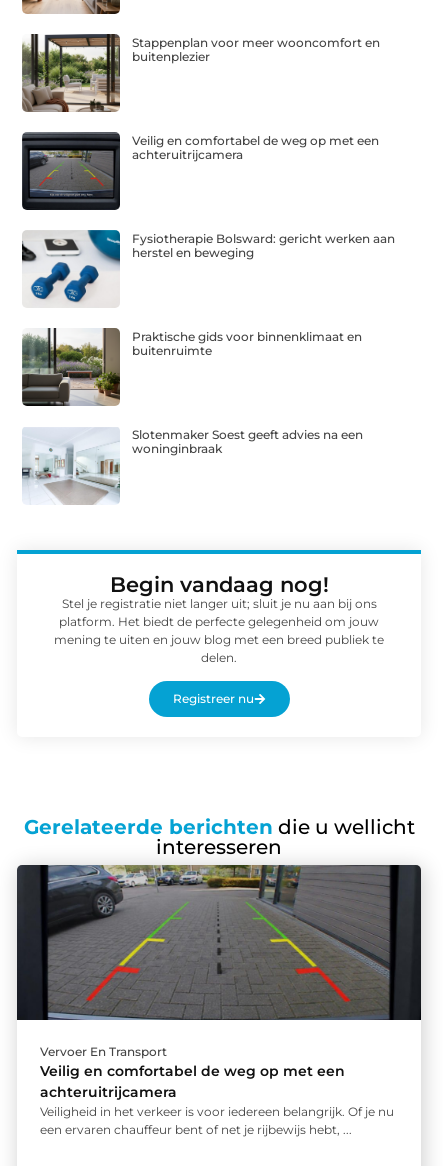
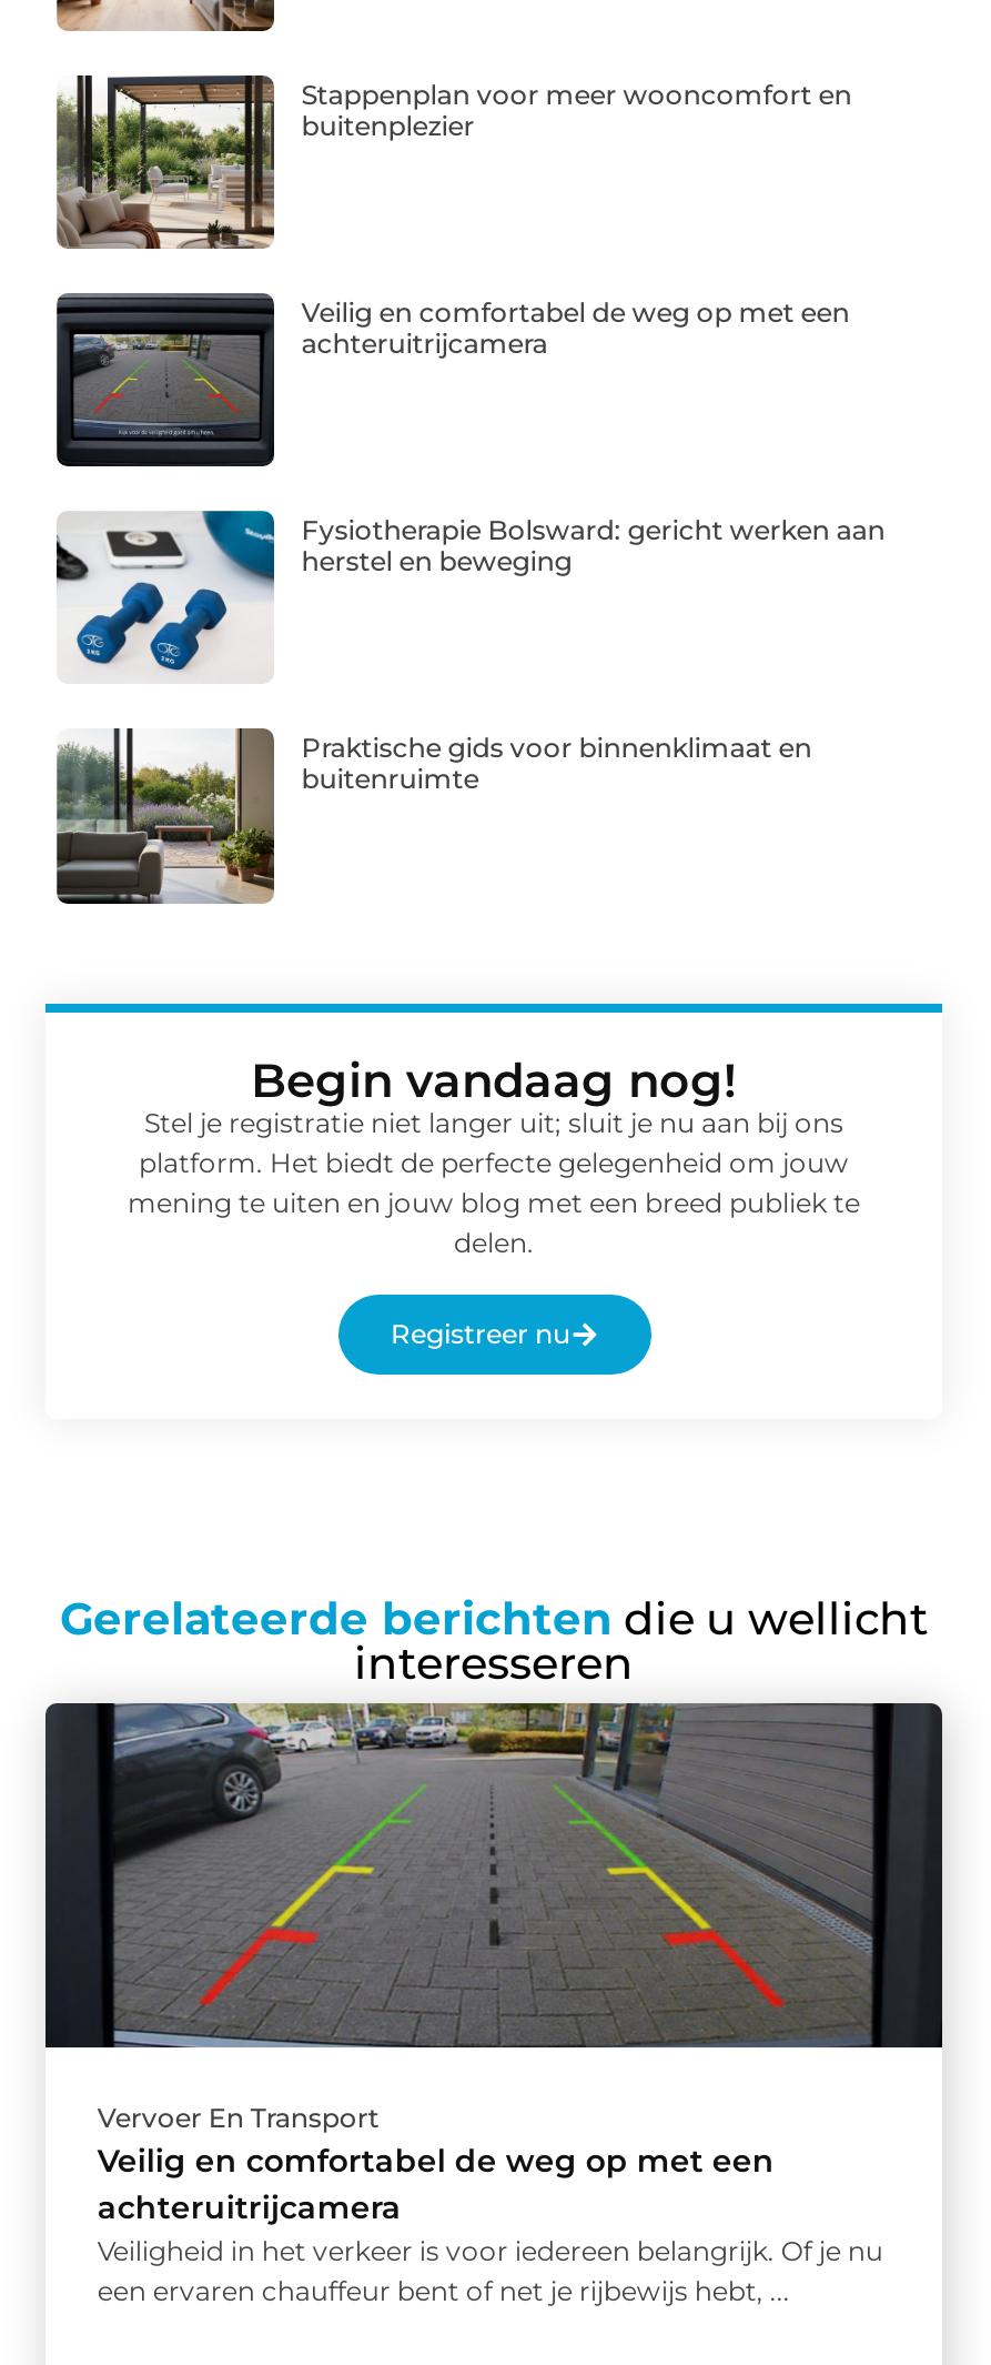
- [image]
- Slotenmaker Soest geeft advies na een
- woninginbraak
